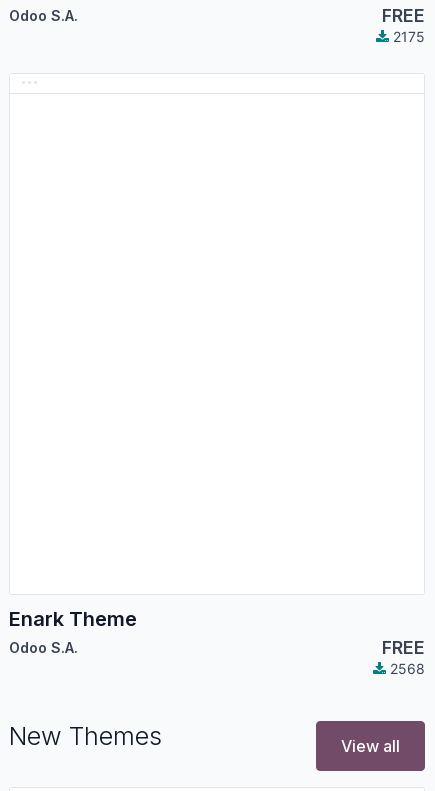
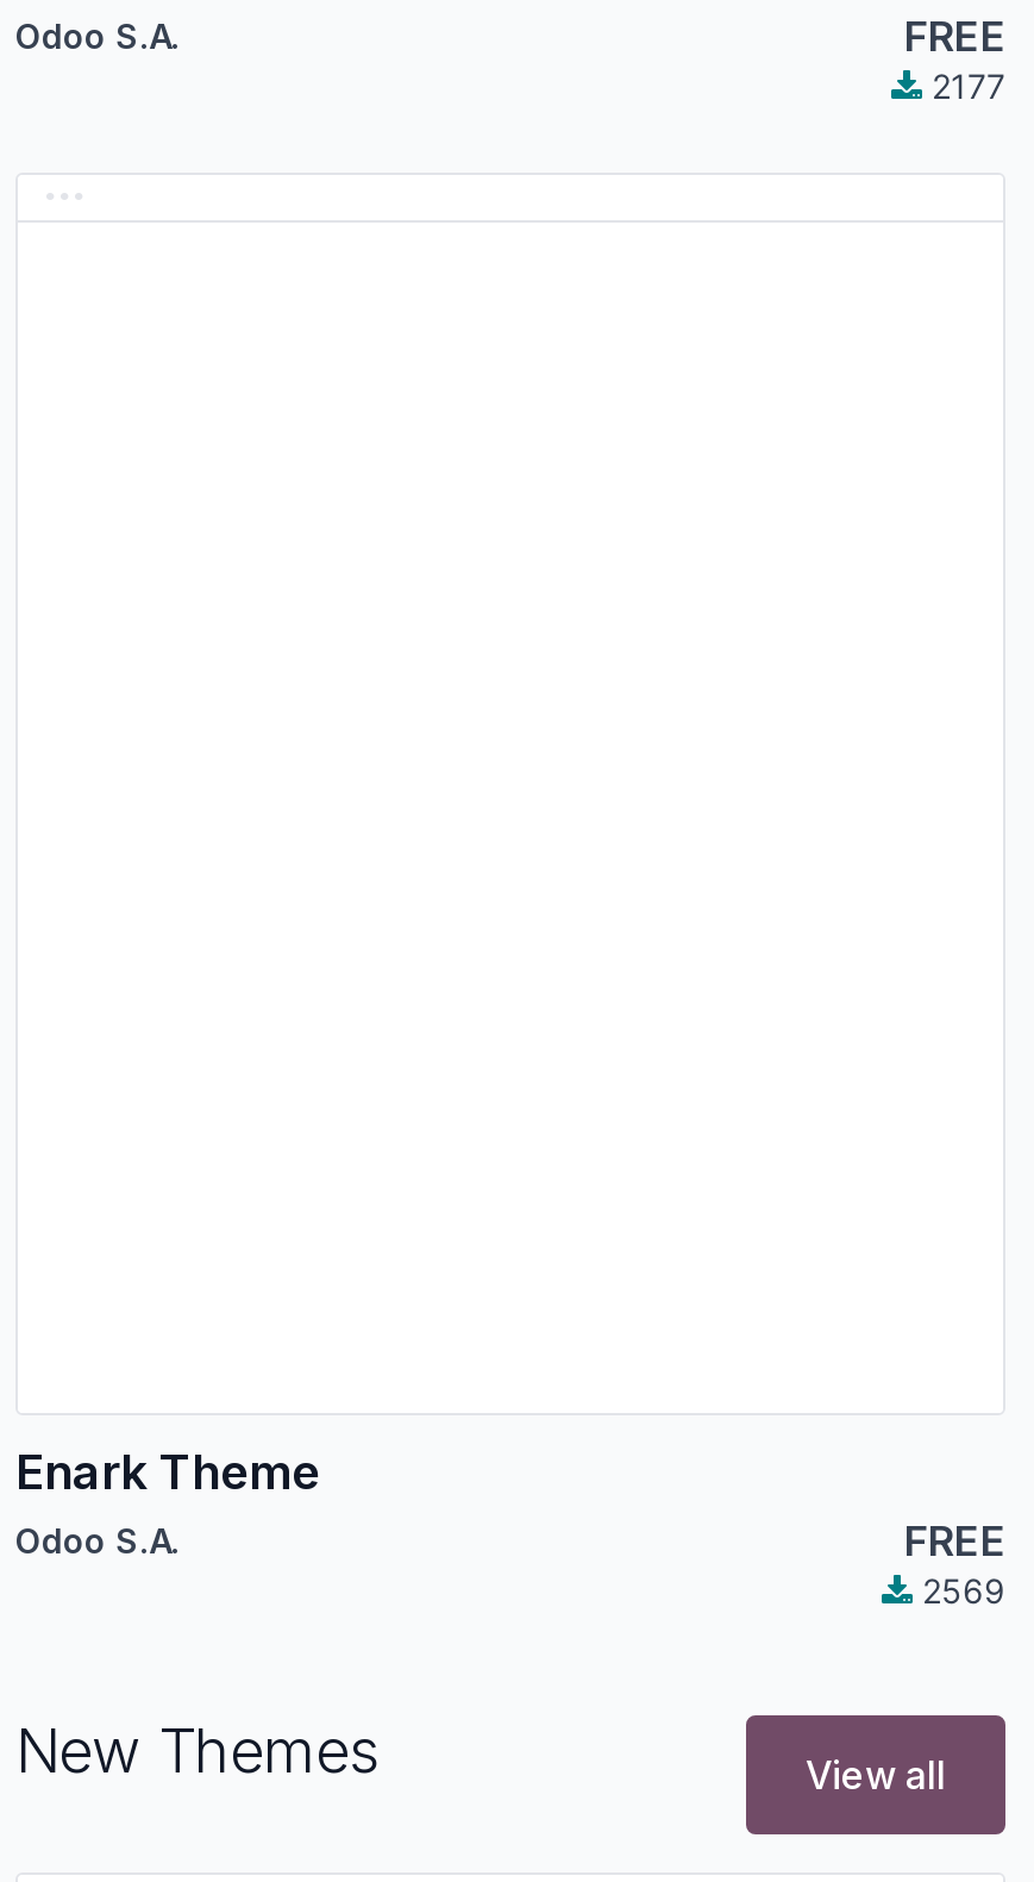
- 2175
+ 2177

- 2568
+ 2569
